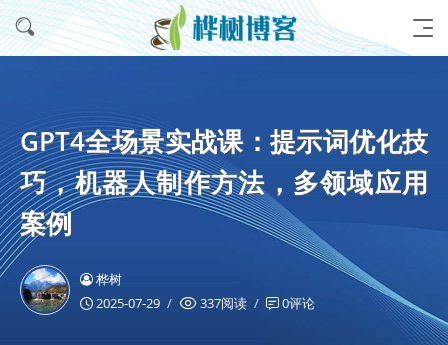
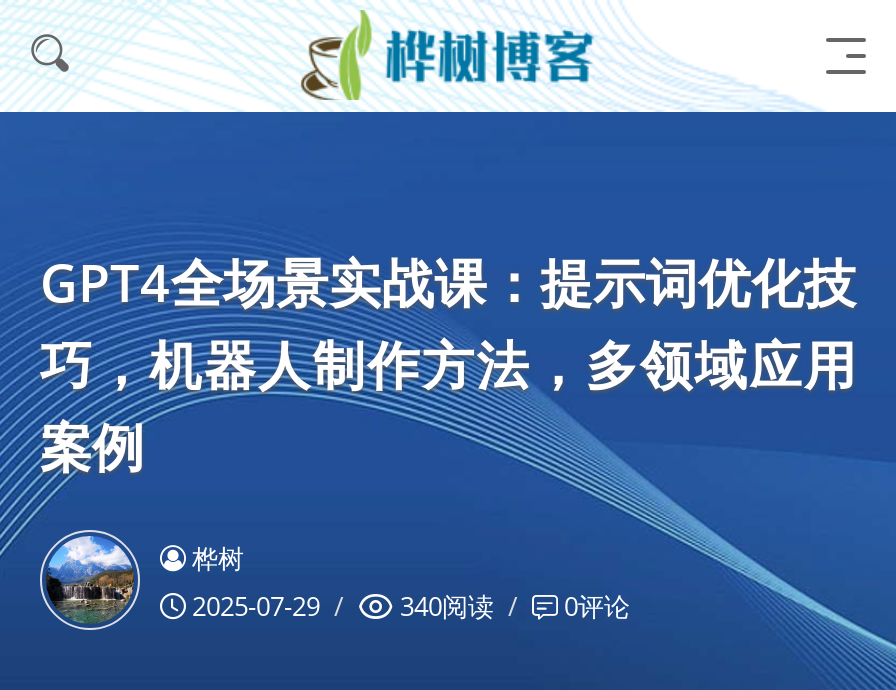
- 337阅读 0评论
+ 340阅读 0评论
